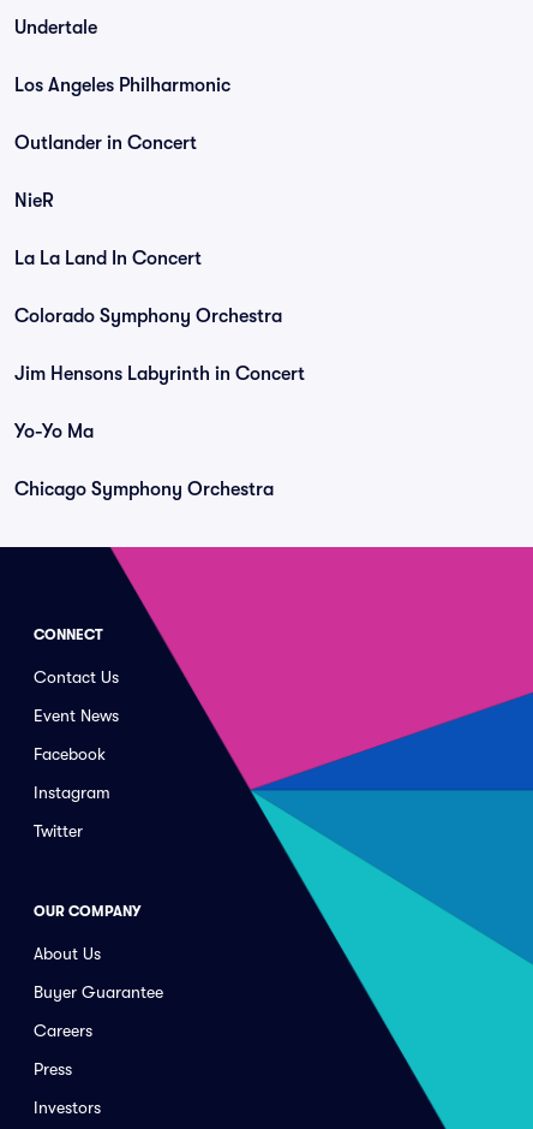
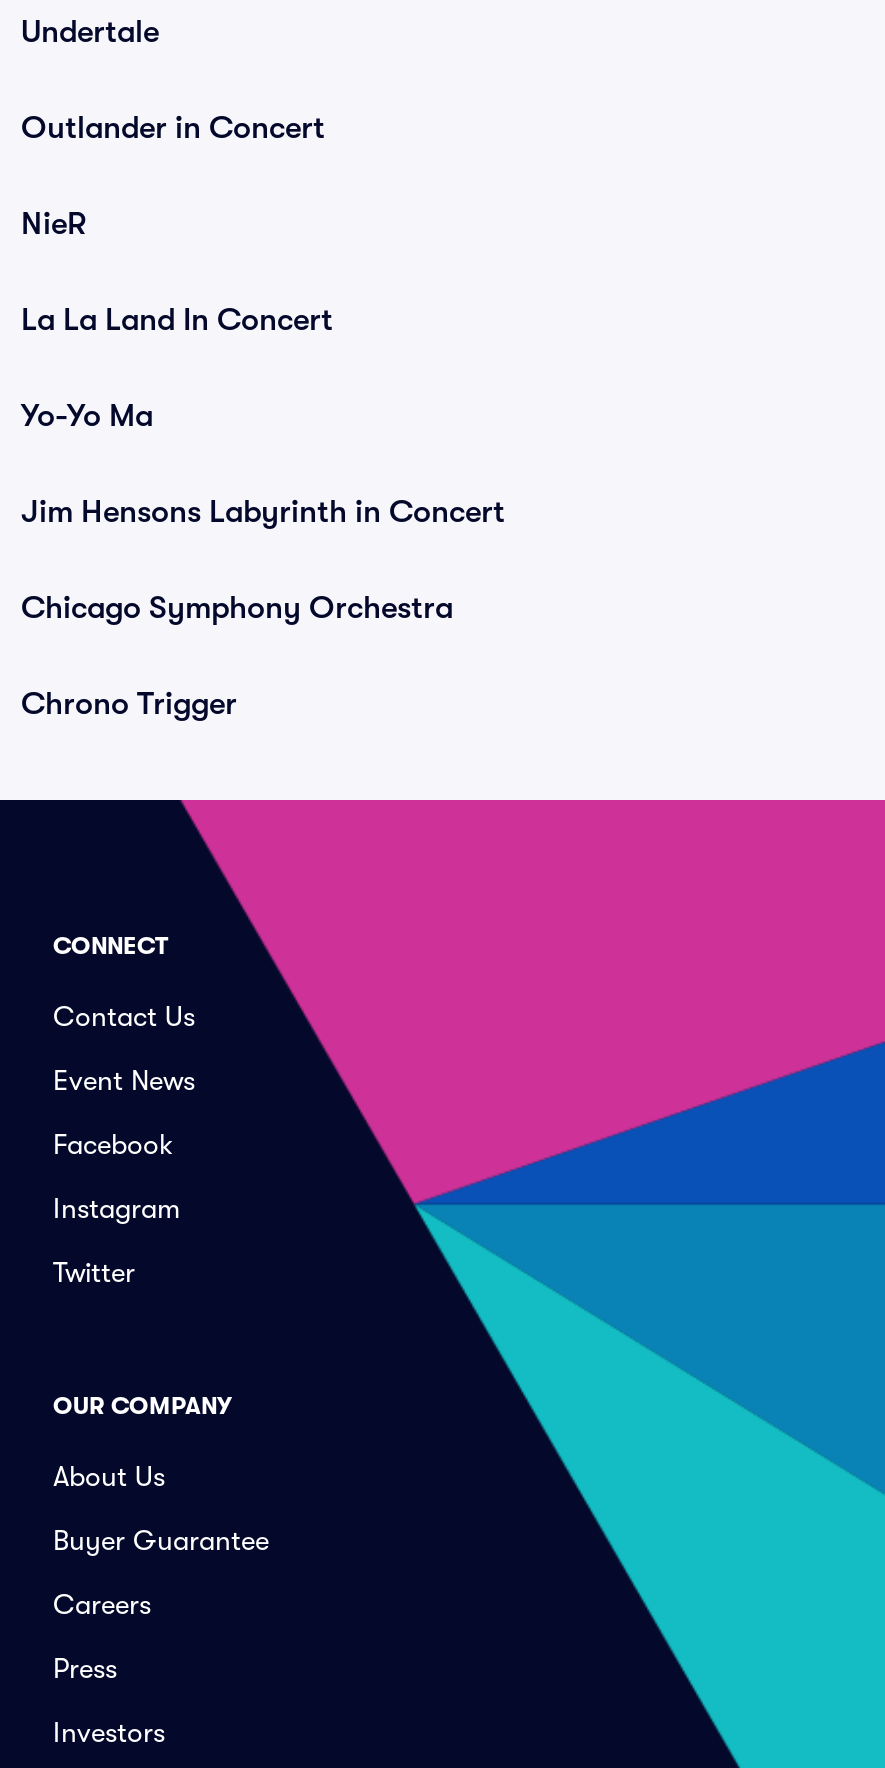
- Los Angeles Philharmonic

- Colorado Symphony Orchestra

moved up: Yo-Yo Ma

moved up: Chicago Symphony Orchestra

+ Chrono Trigger
